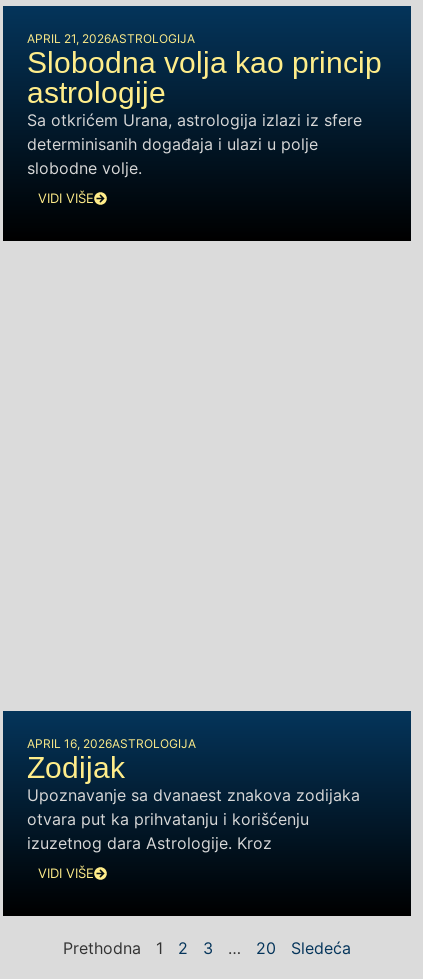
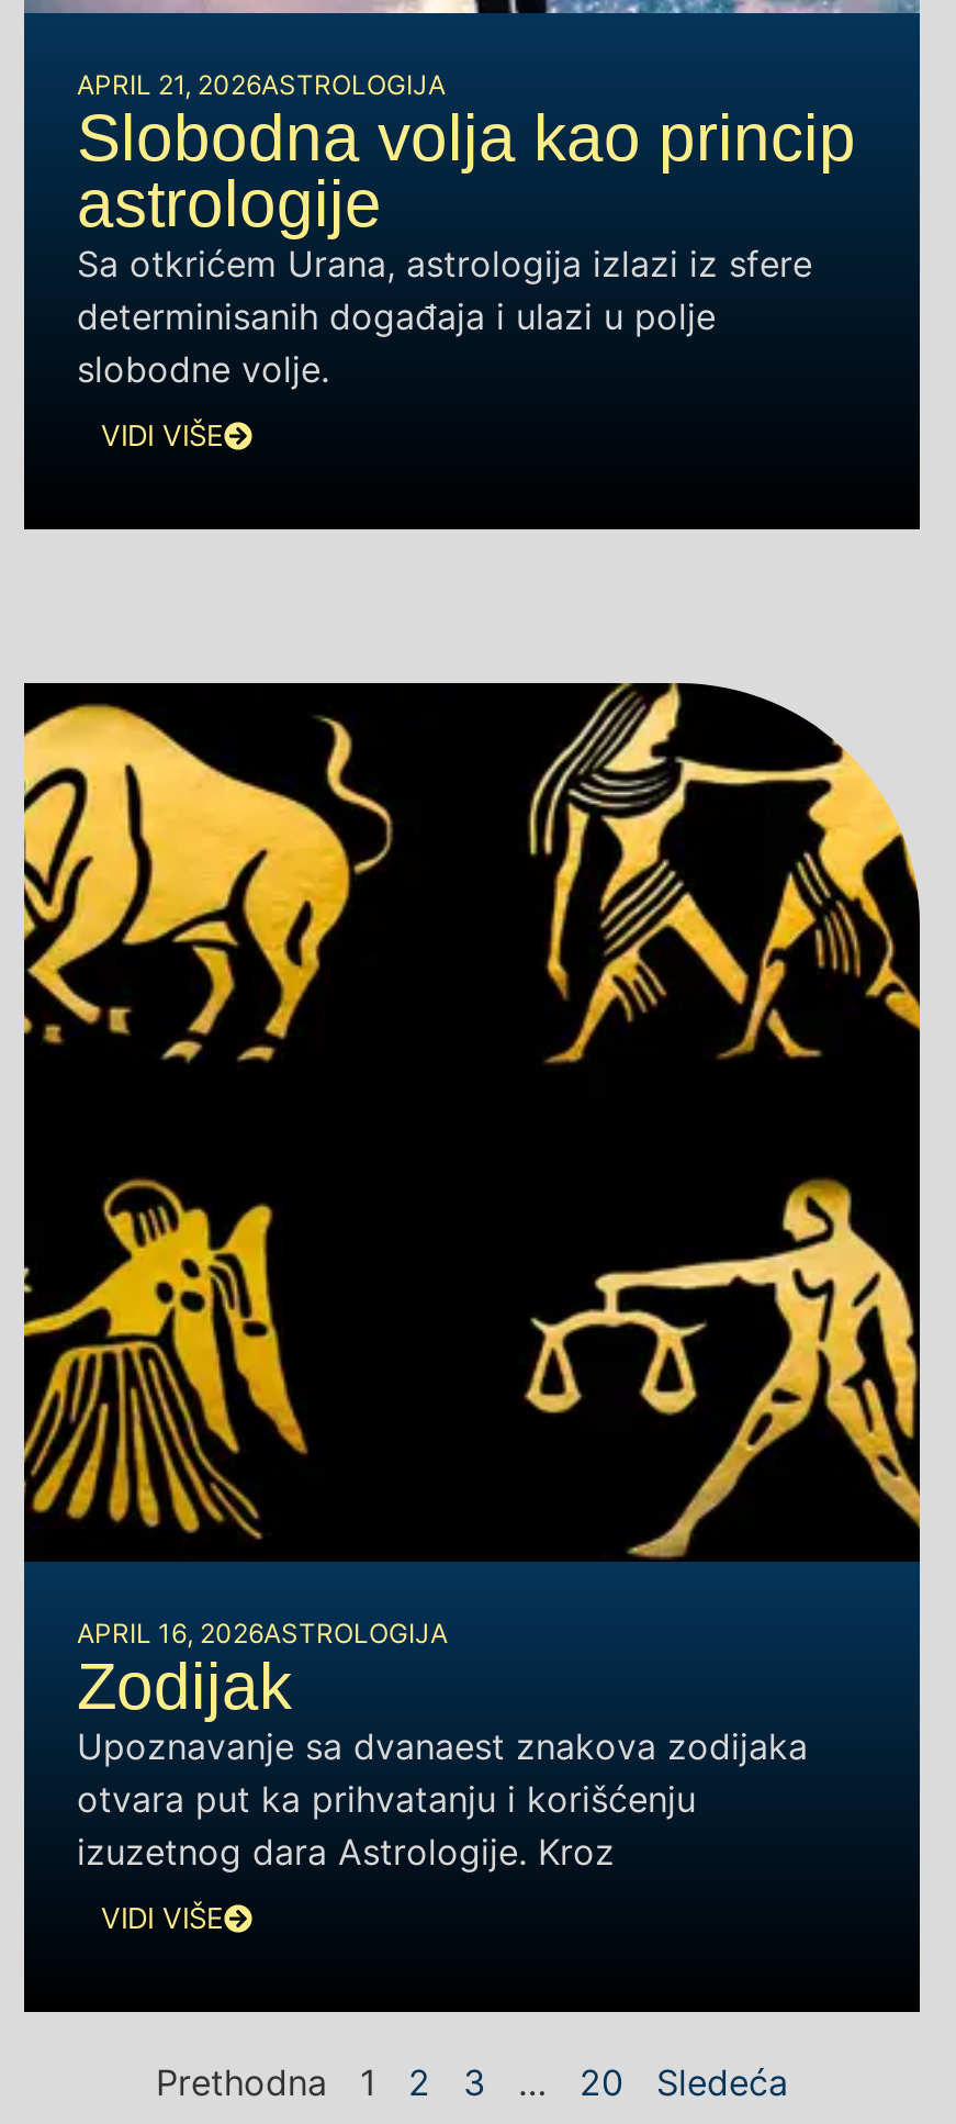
+ [image]
